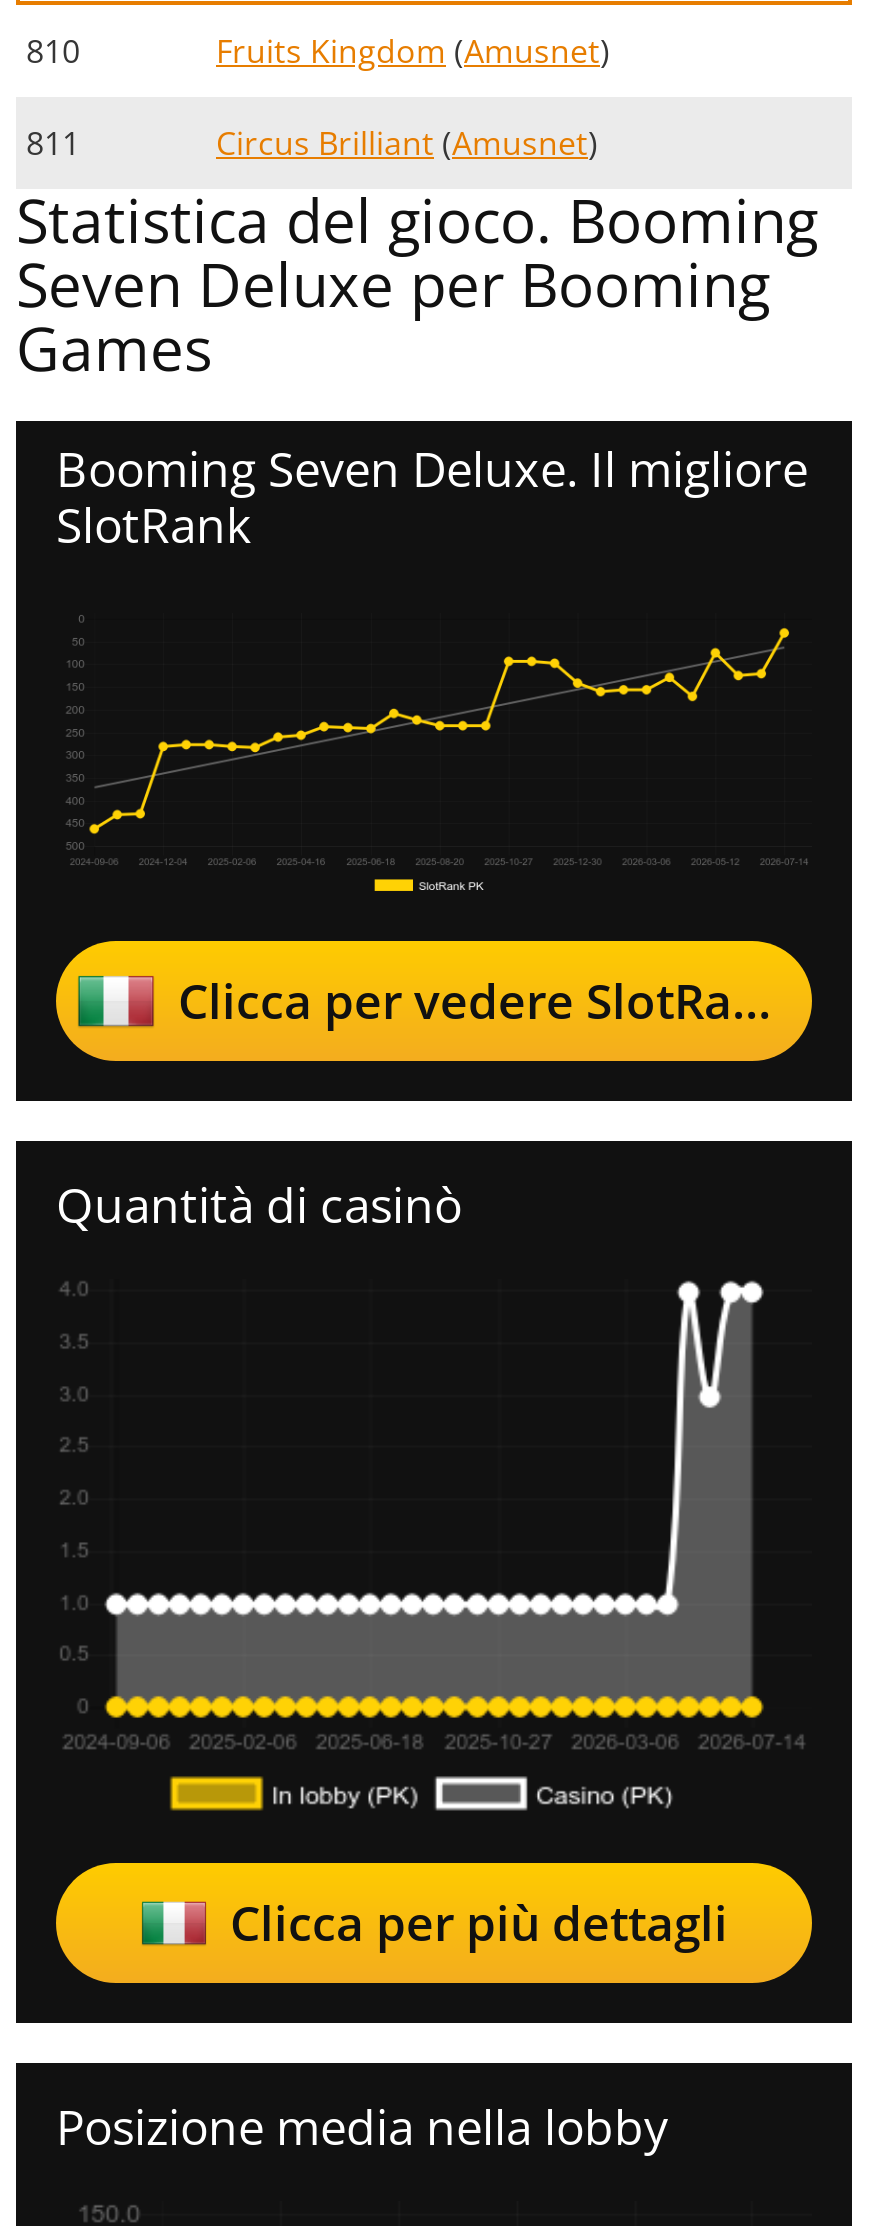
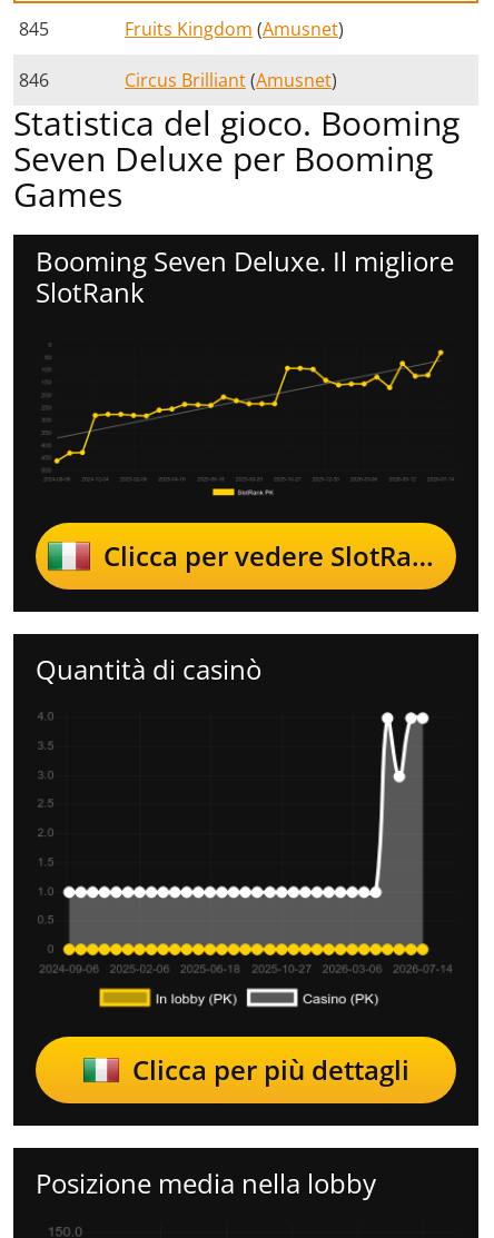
- 810
+ 845

- 811
+ 846
